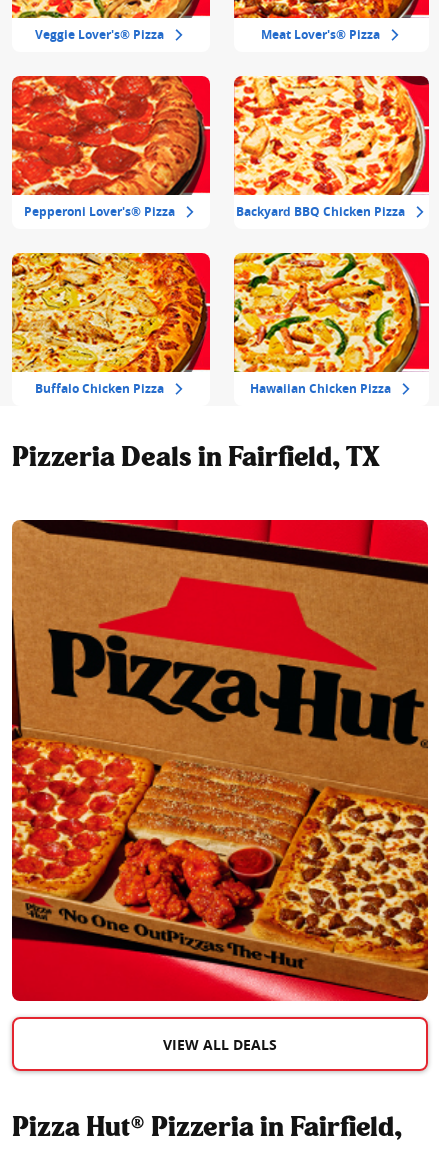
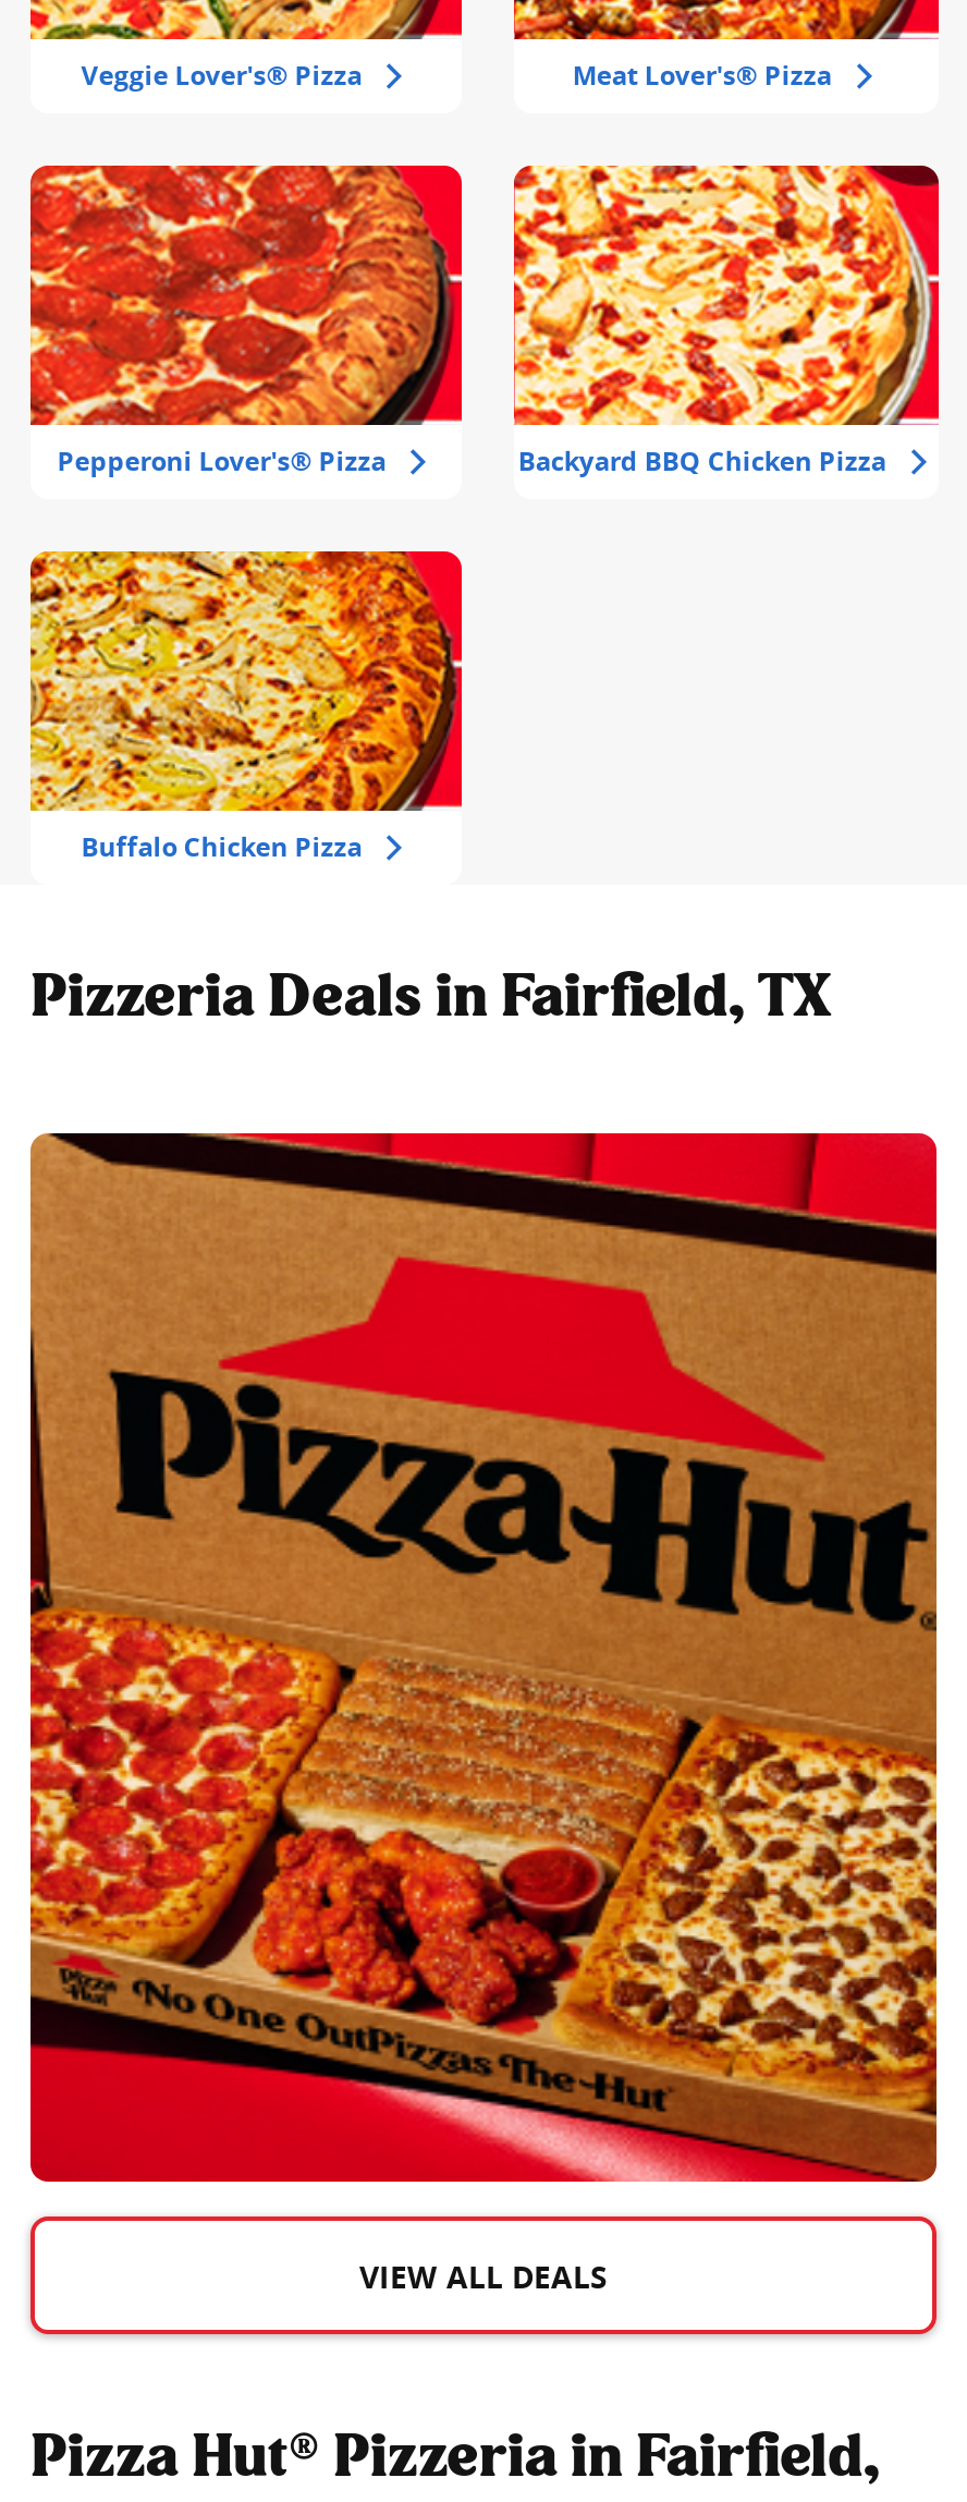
- [image]
- Hawaiian Chicken Pizza
